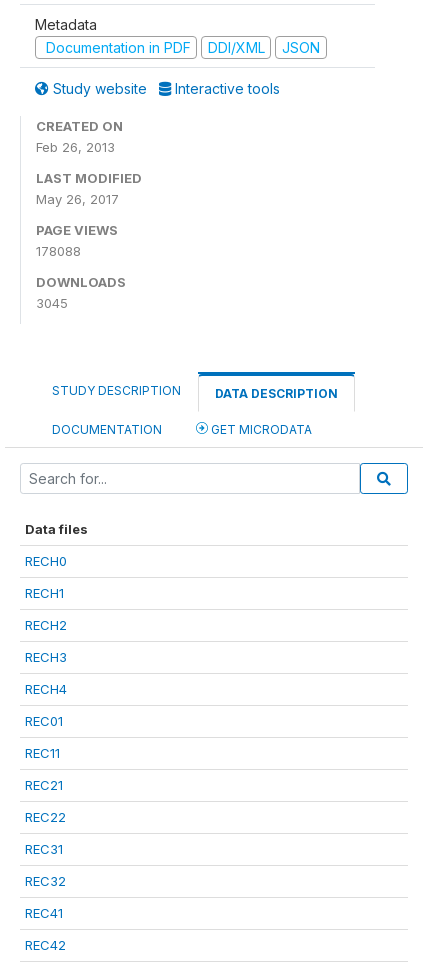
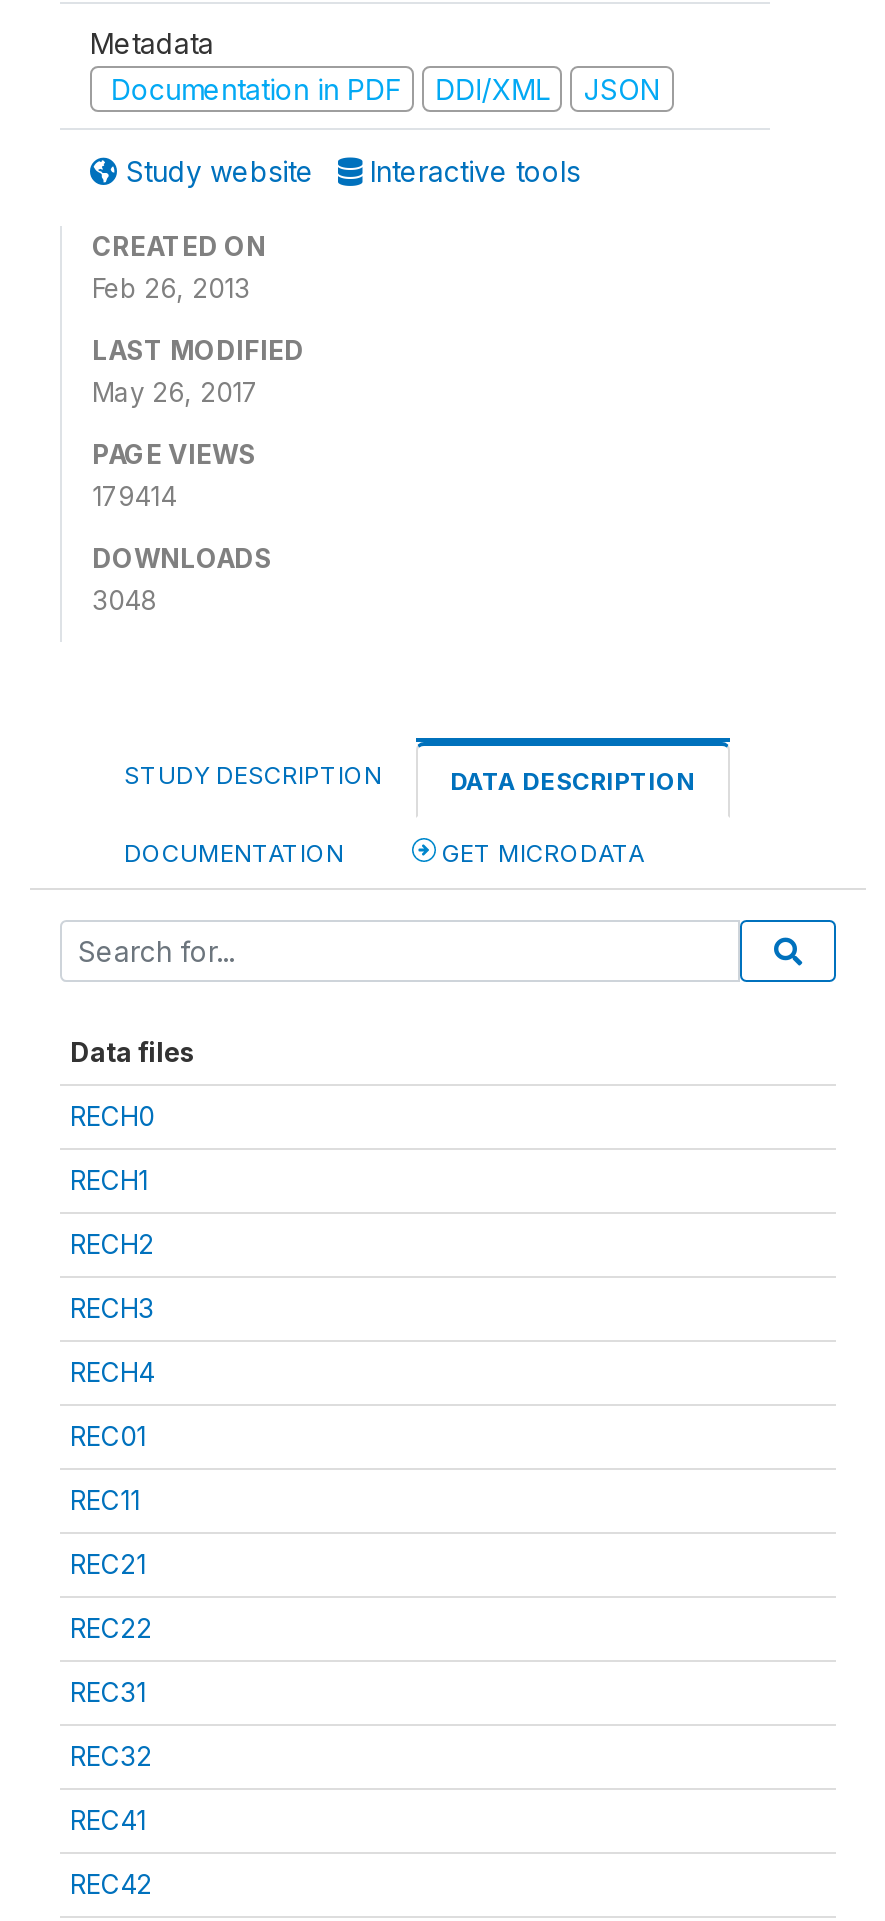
- 178088
+ 179414

- 3045
+ 3048
